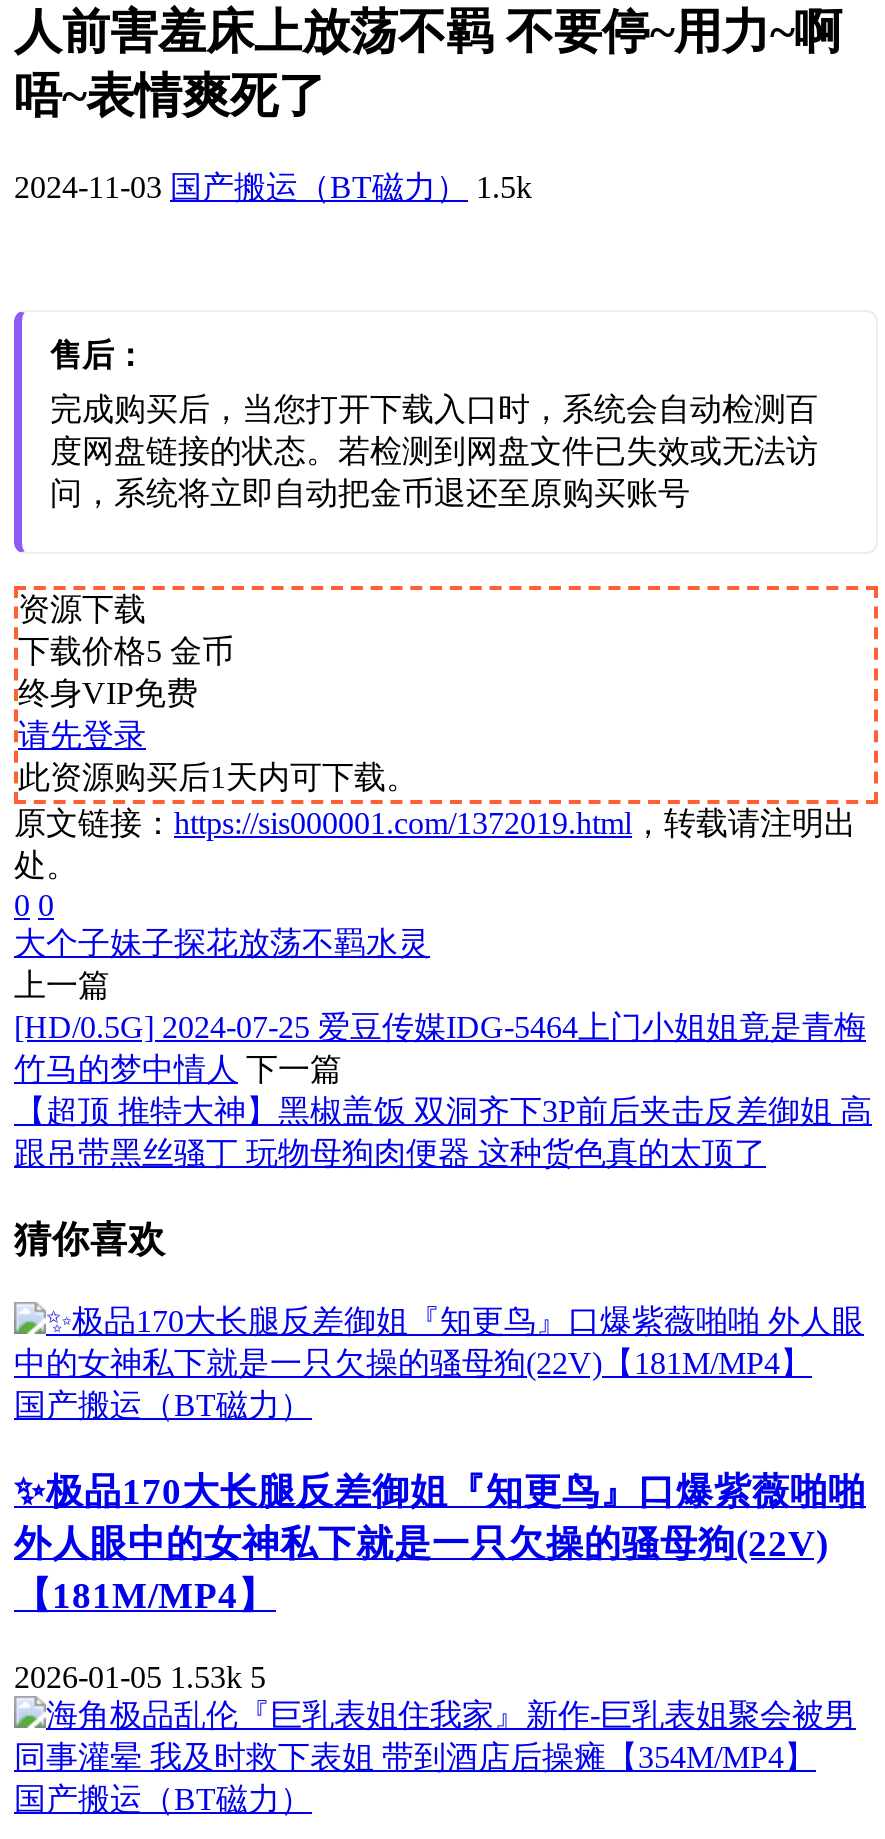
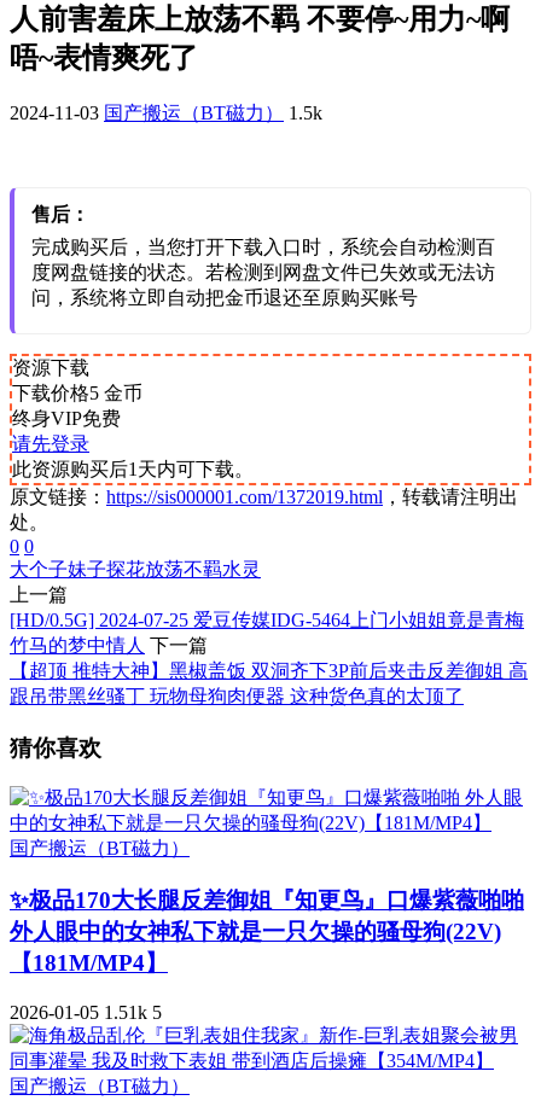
- 2026-01-05 1.53k 5
+ 2026-01-05 1.51k 5
